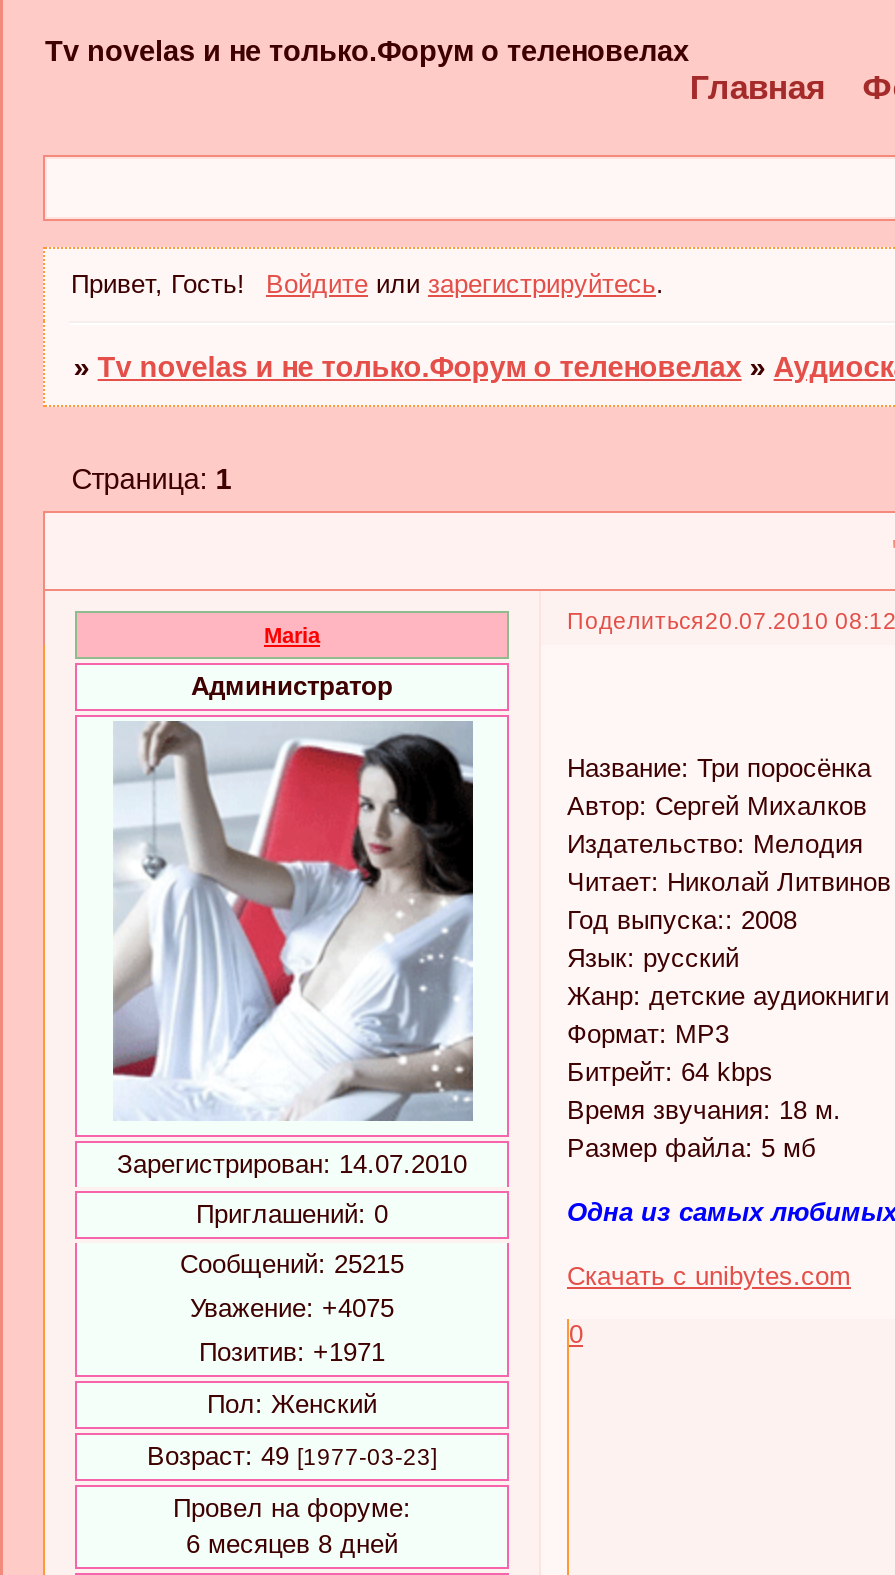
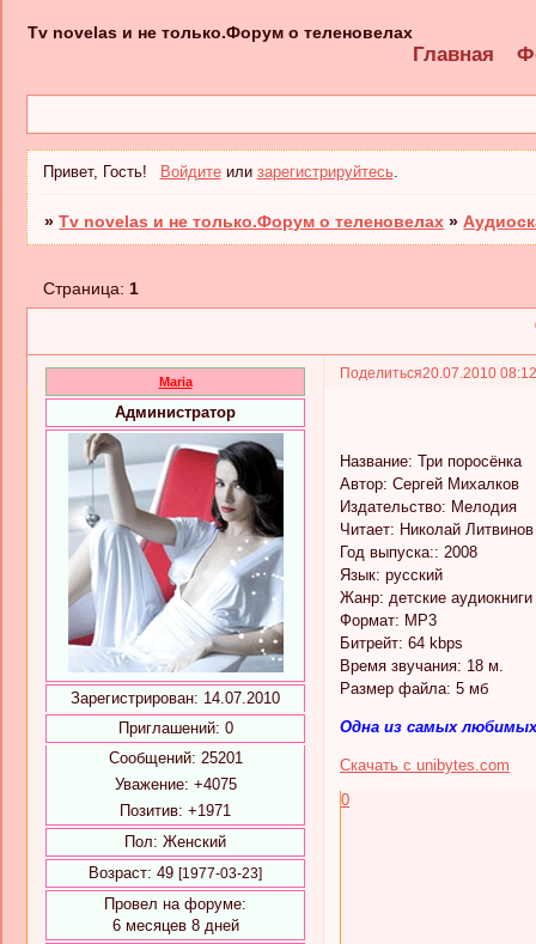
- Сообщений: 25215
+ Сообщений: 25201
